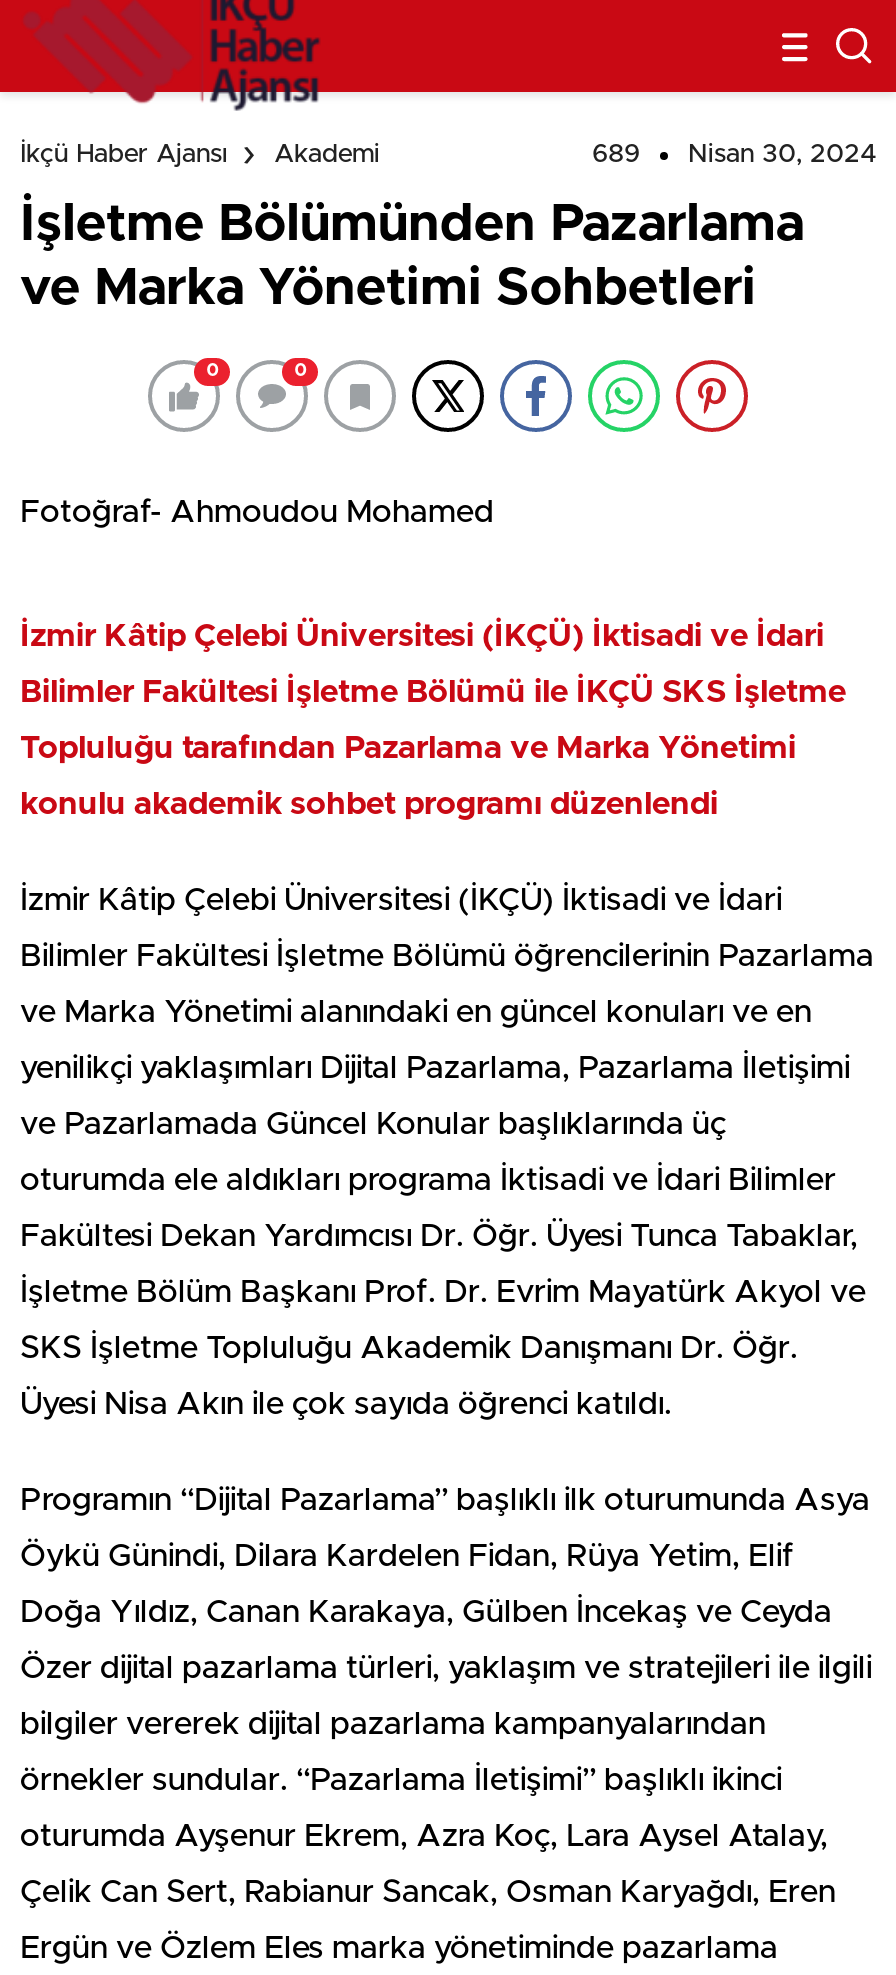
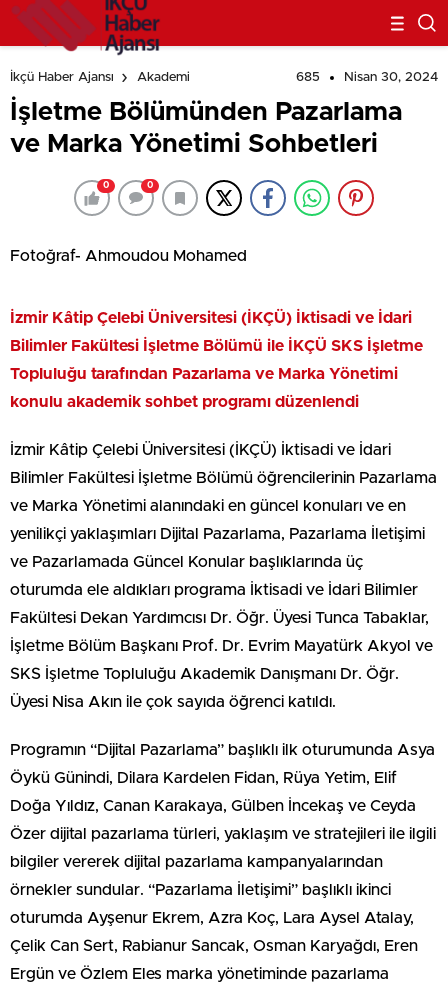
- 689 Nisan 30, 2024
+ 685 Nisan 30, 2024
